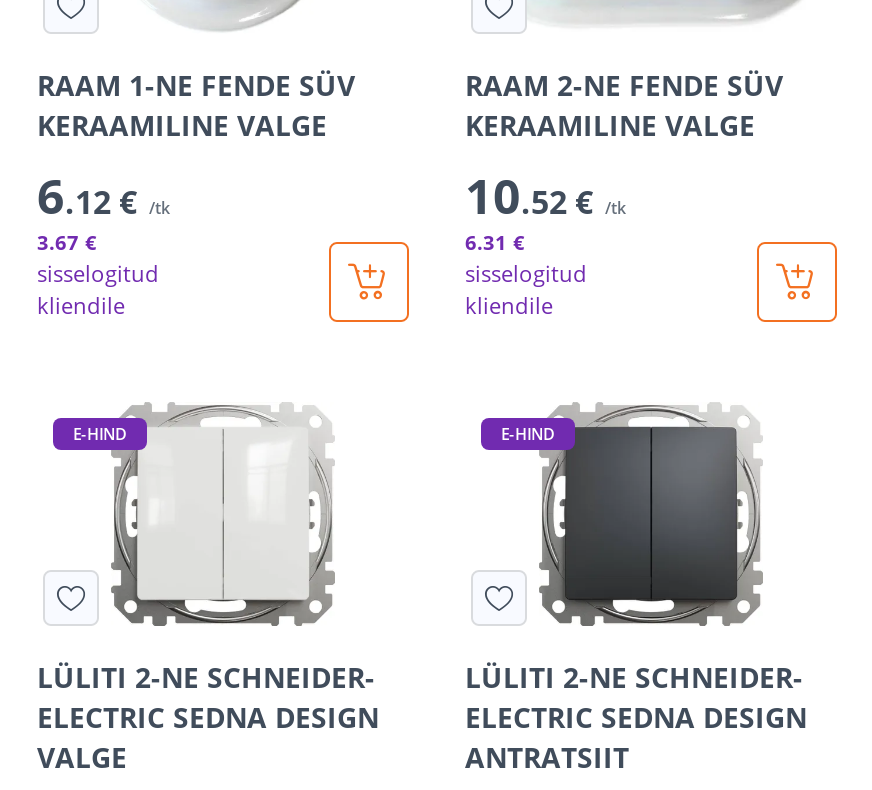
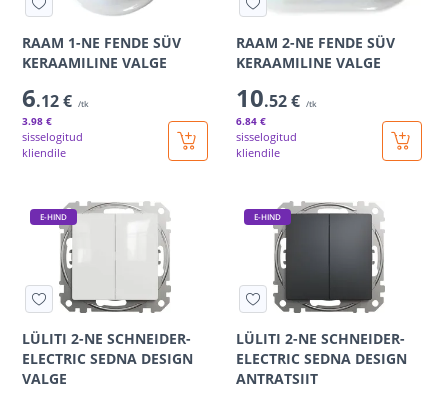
- 3.67 €
+ 3.98 €

- 6.31 €
+ 6.84 €
